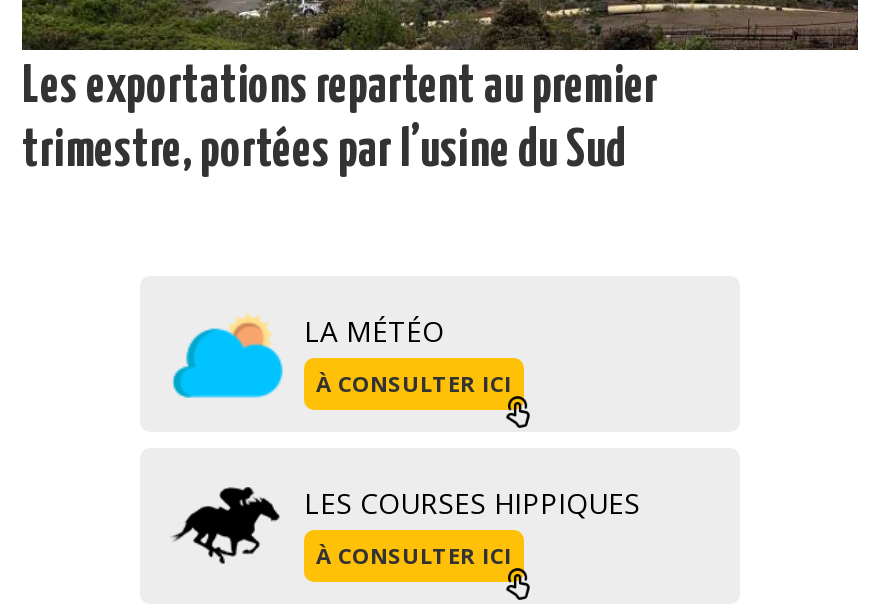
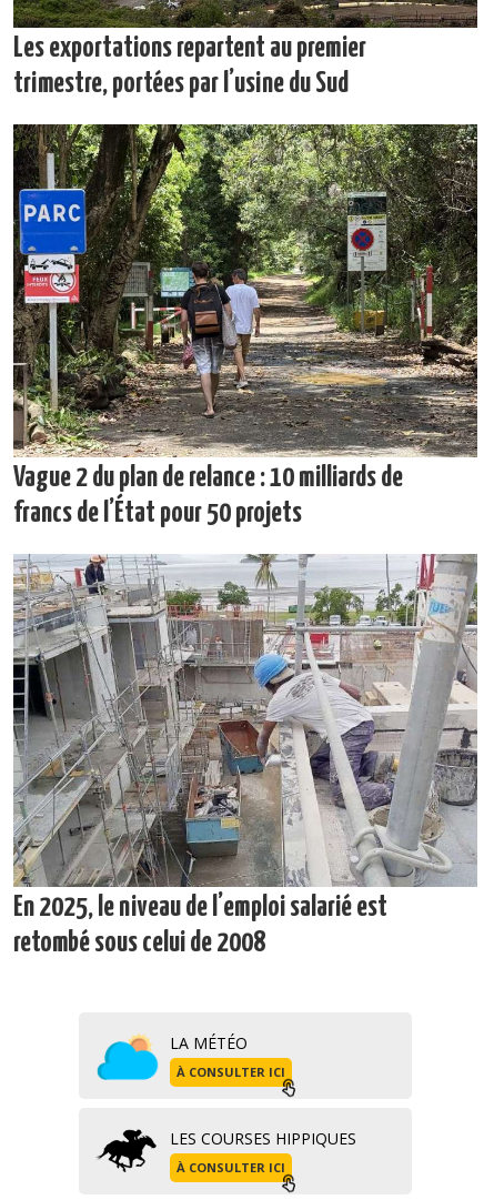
+ [image]
+ Vague 2 du plan de relance : 10 milliards de
+ francs de l’État pour 50 projets

+ [image]
+ En 2025, le niveau de l’emploi salarié est
+ retombé sous celui de 2008
